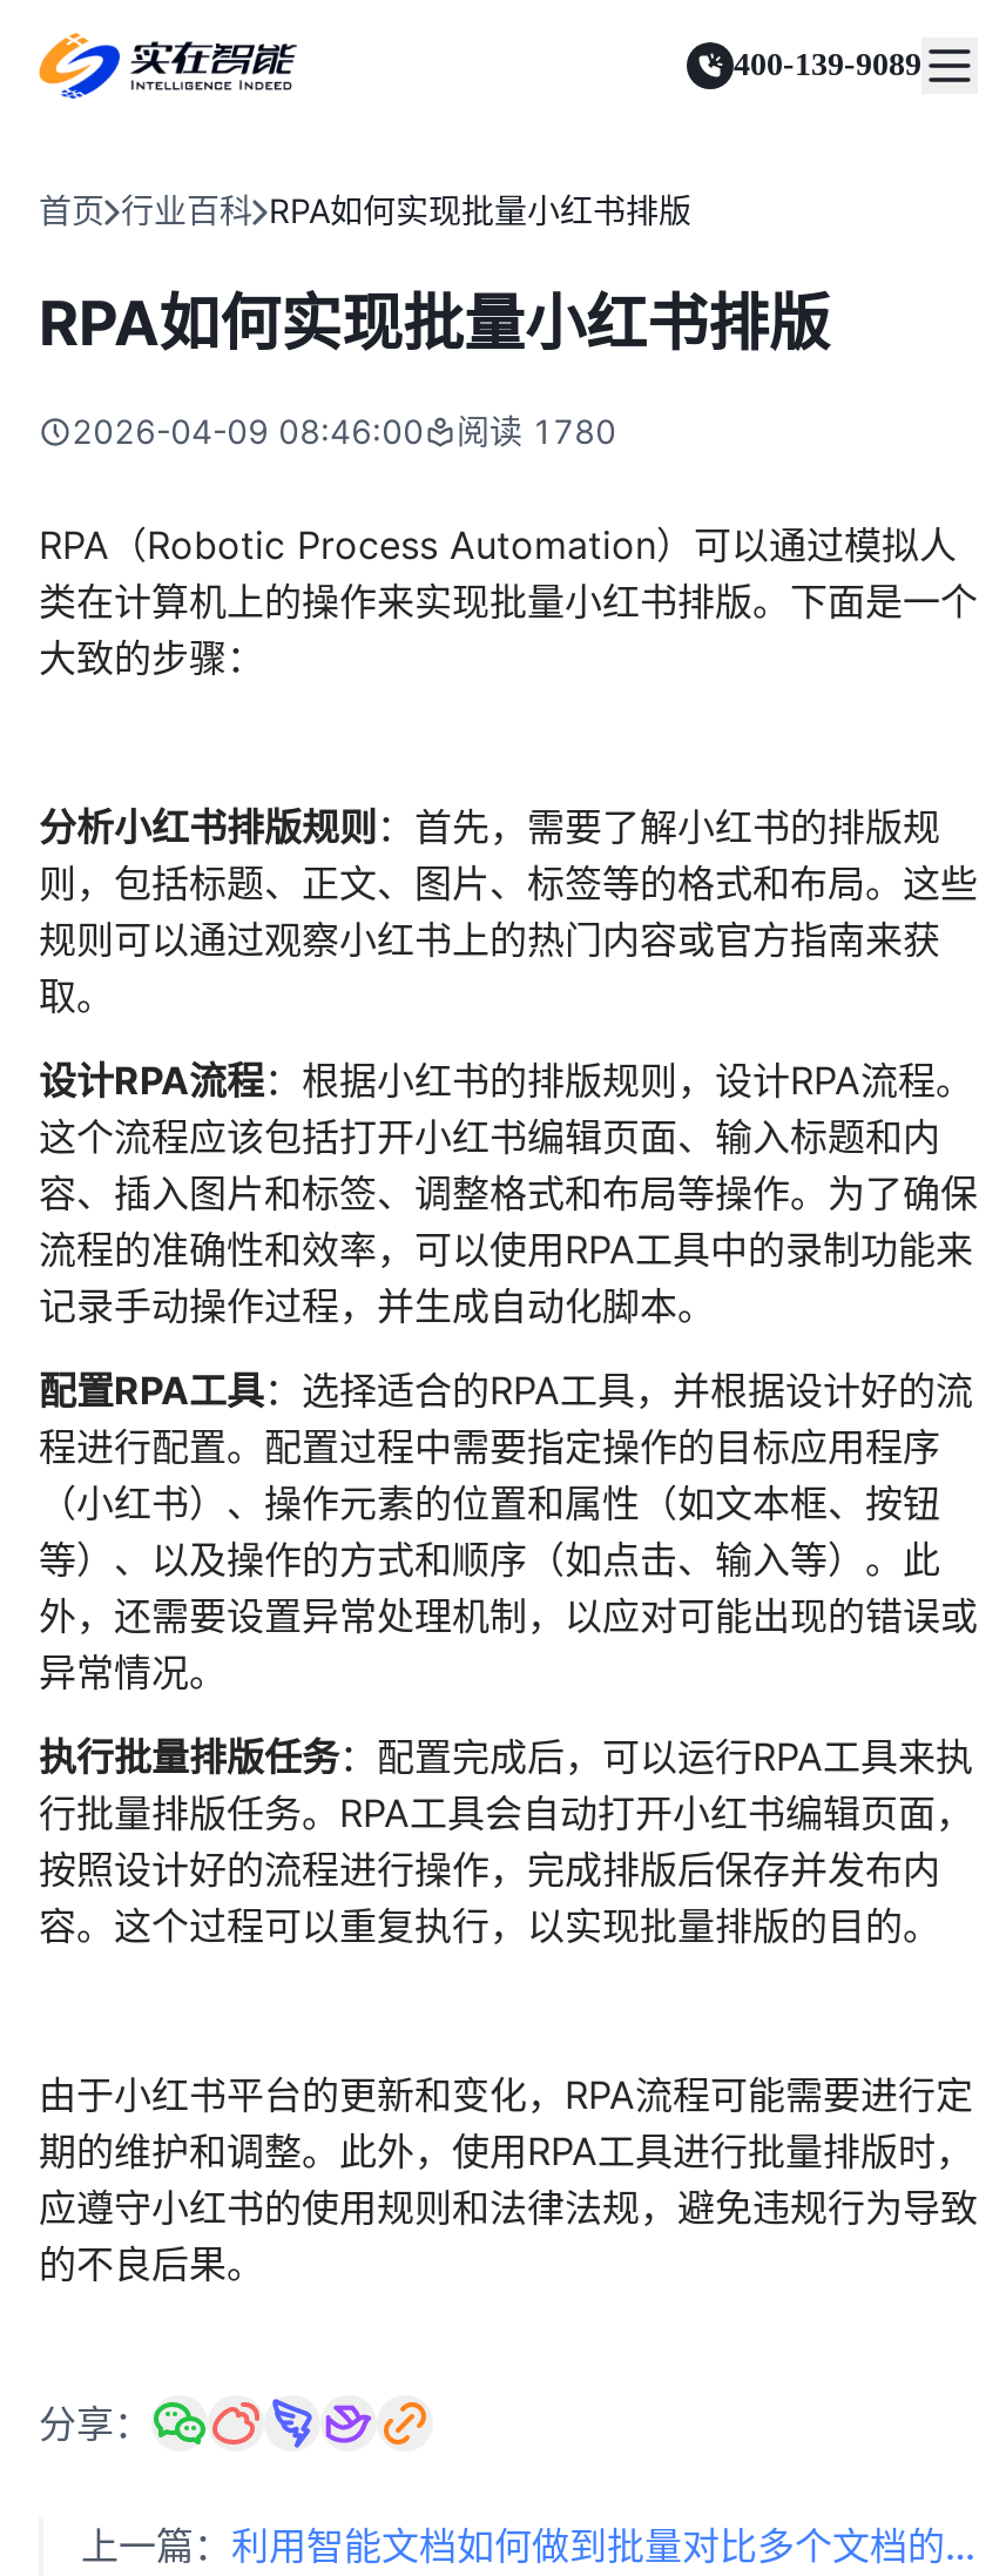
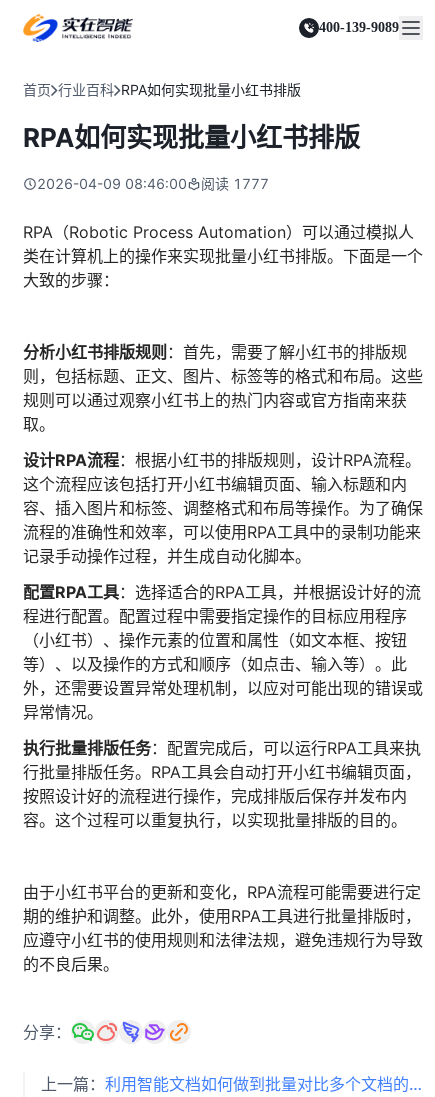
- 2026-04-09 08:46:00 阅读1780
+ 2026-04-09 08:46:00 阅读1777
